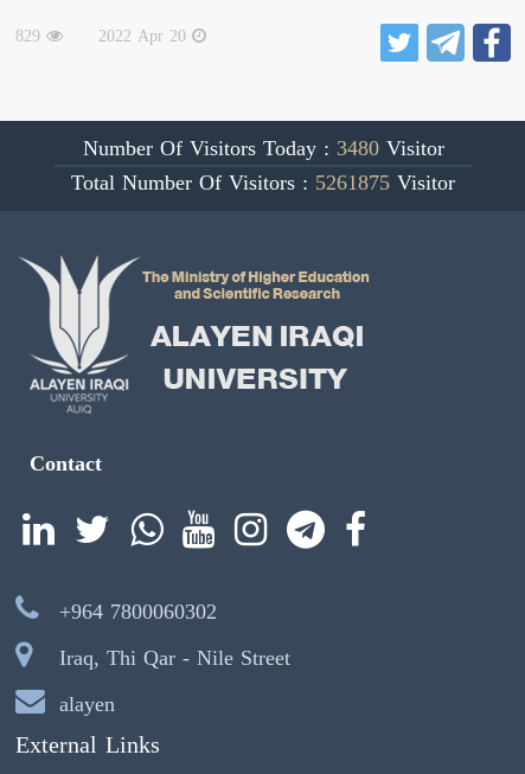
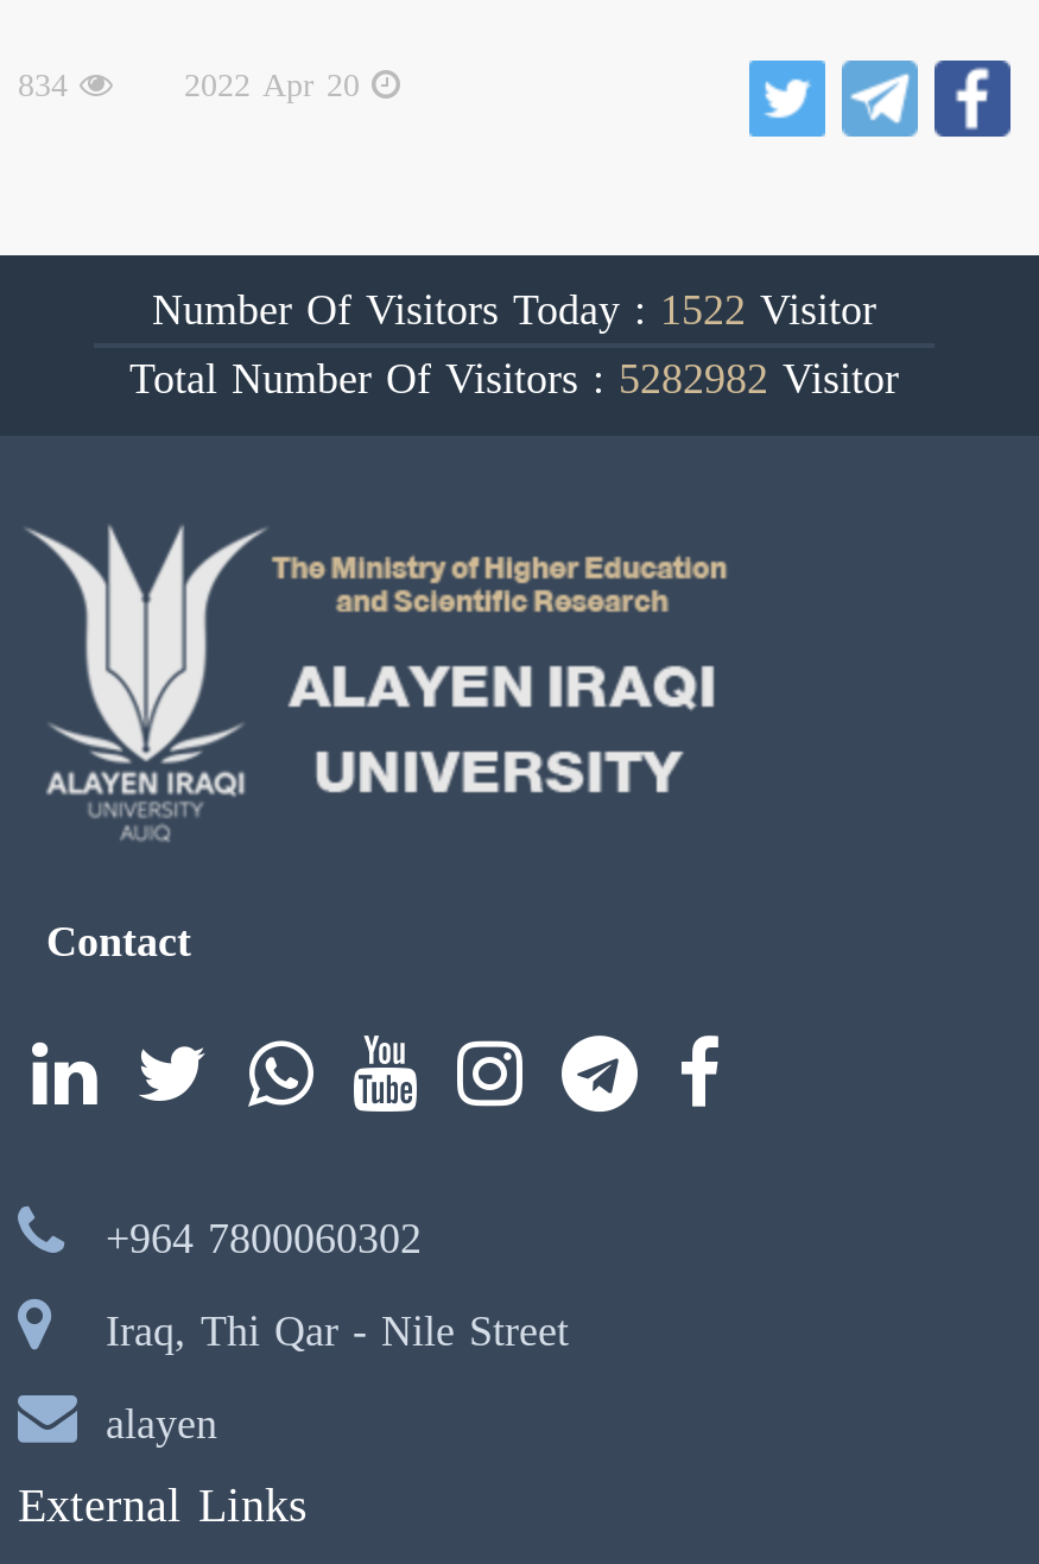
- 829 2022 Apr 20
+ 834 2022 Apr 20

- Number Of Visitors Today : 3480 Visitor
+ Number Of Visitors Today : 1522 Visitor

- Total Number Of Visitors : 5261875 Visitor
+ Total Number Of Visitors : 5282982 Visitor
